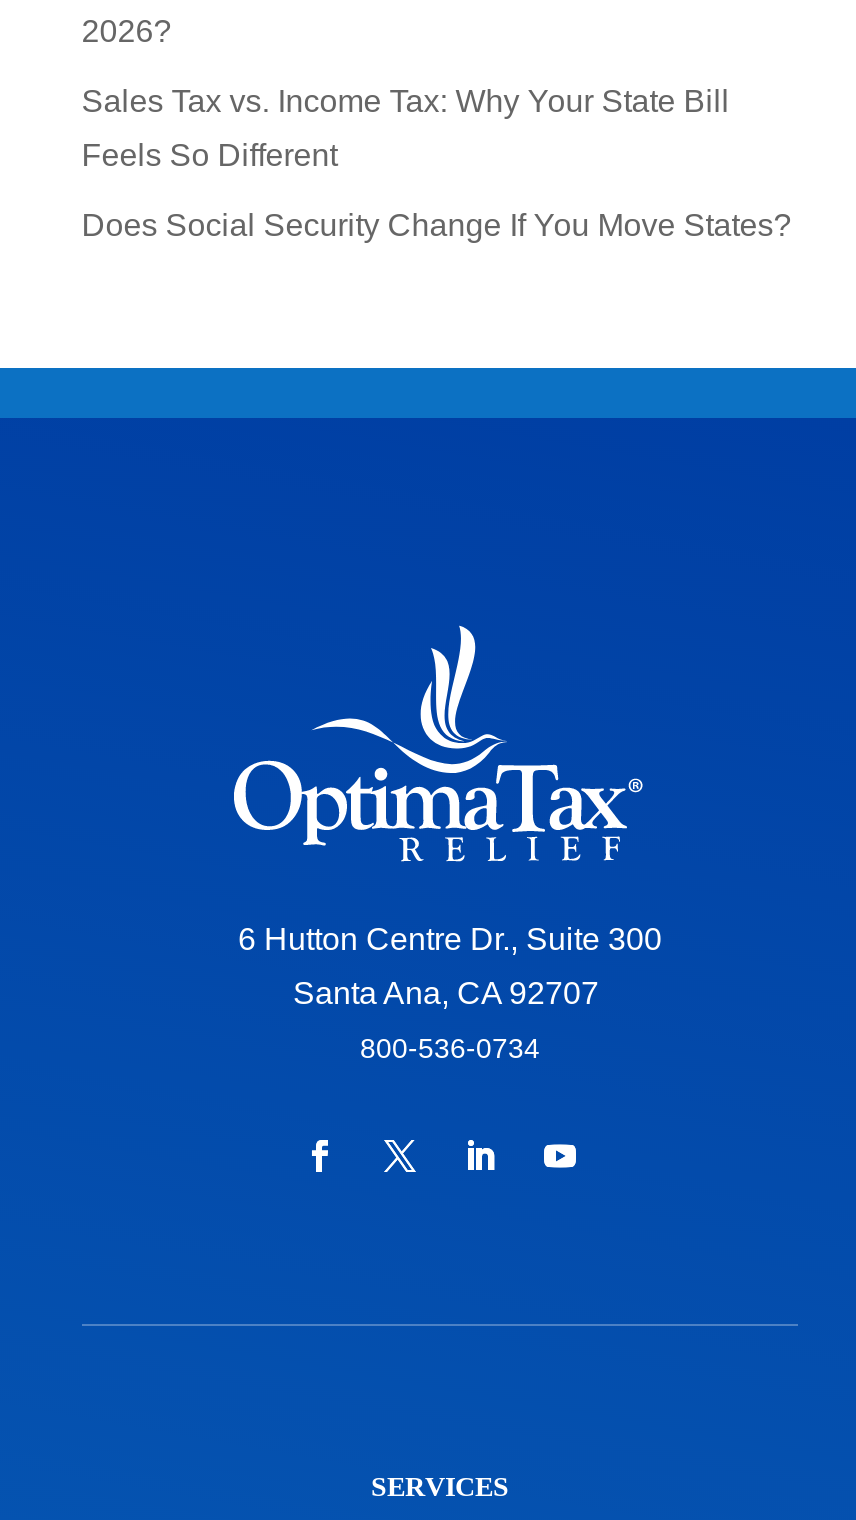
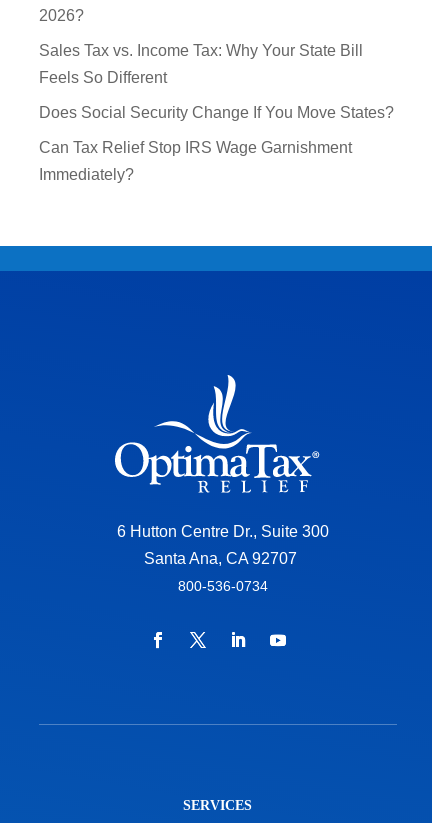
+ Can Tax Relief Stop IRS Wage Garnishment
+ Immediately?
